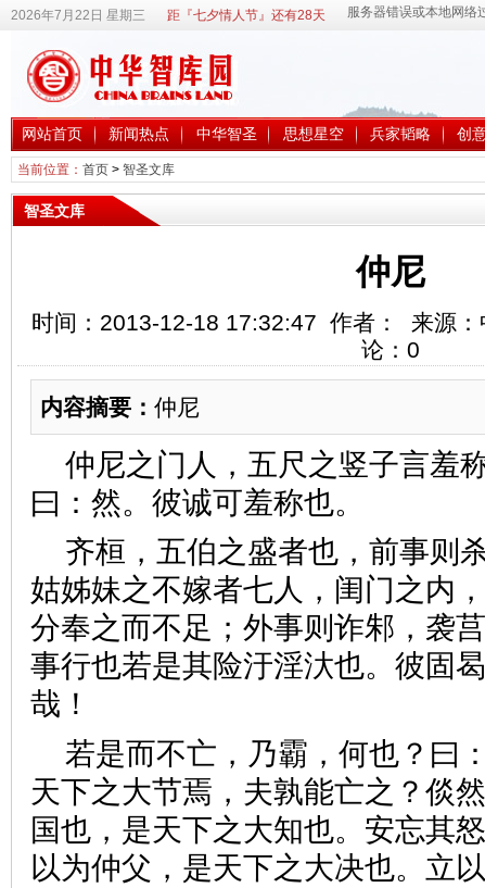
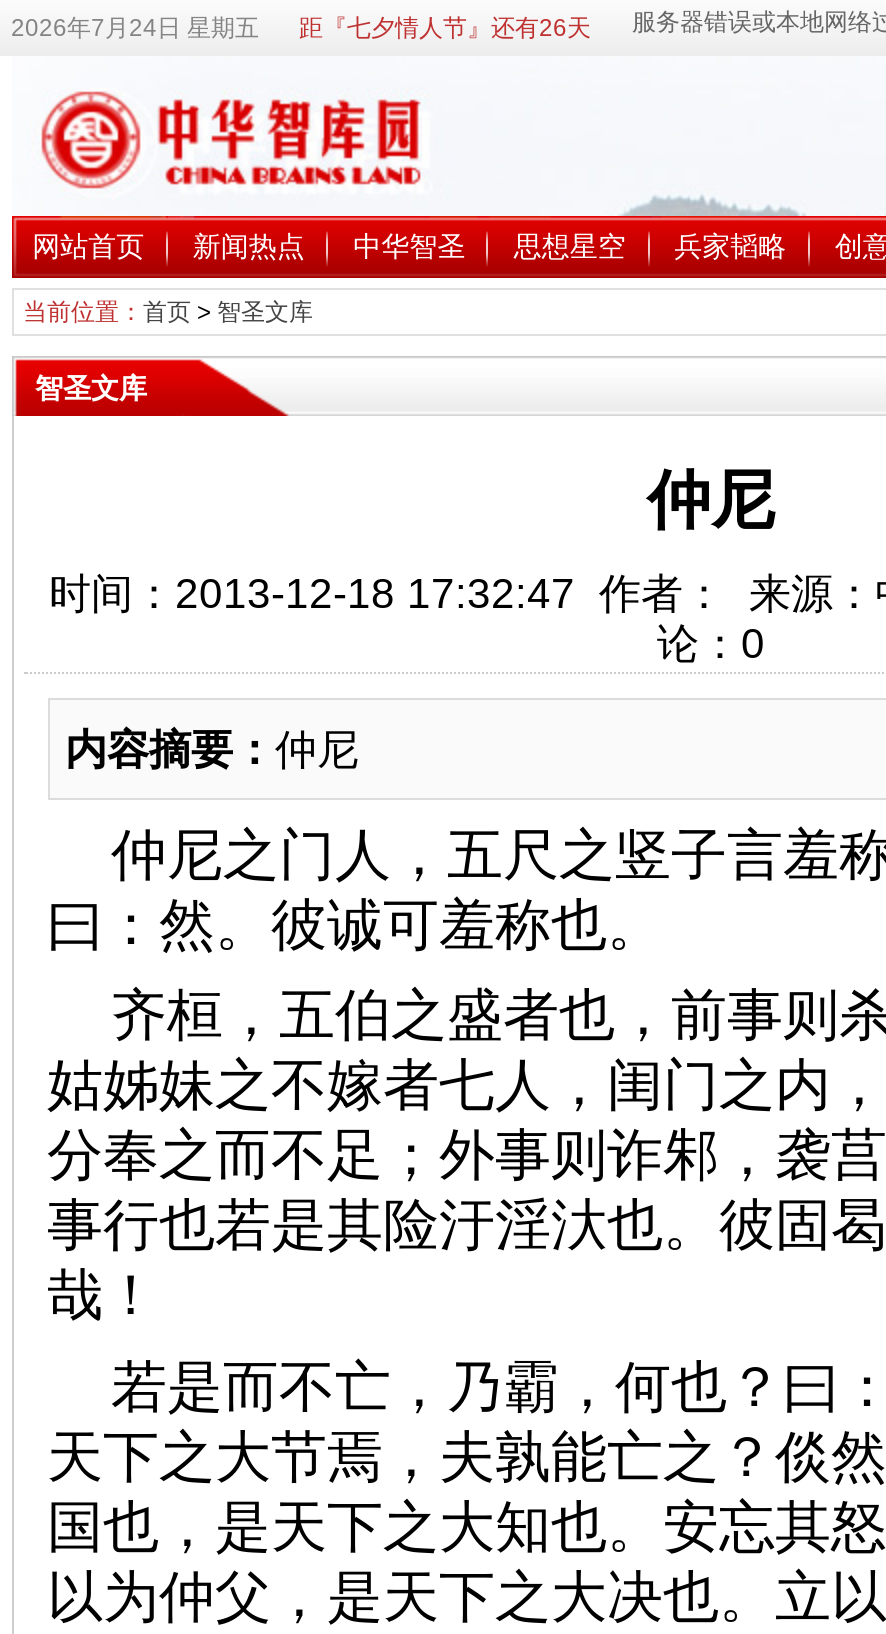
- 2026年7月22日 星期三
+ 2026年7月24日 星期五

- 距『七夕情人节』还有28天
+ 距『七夕情人节』还有26天
